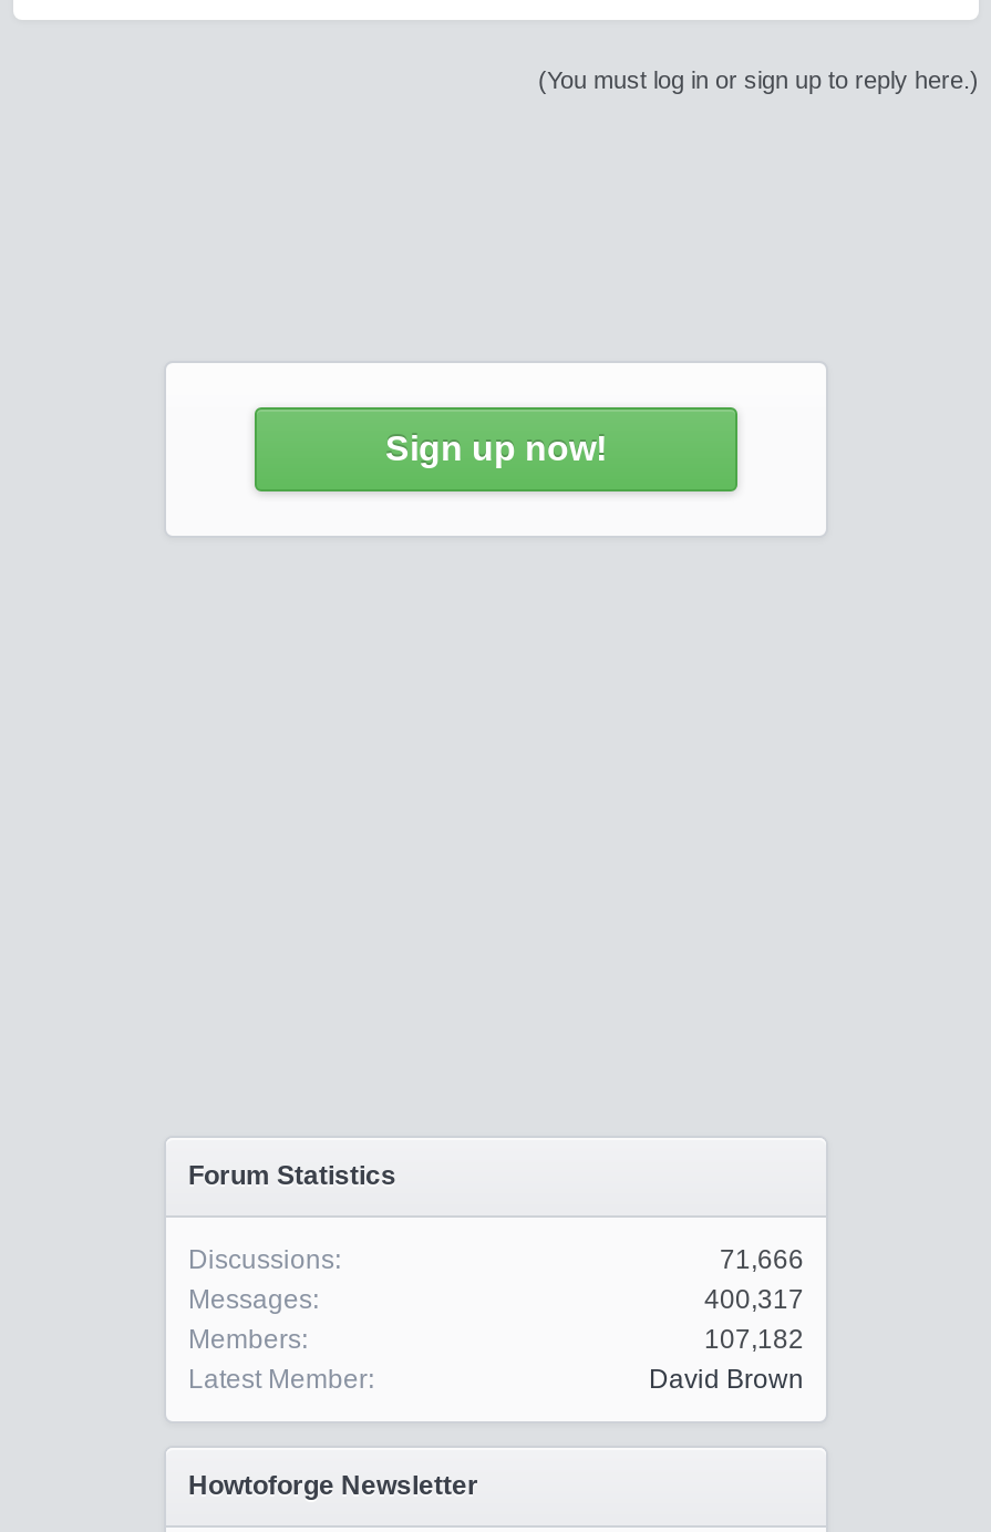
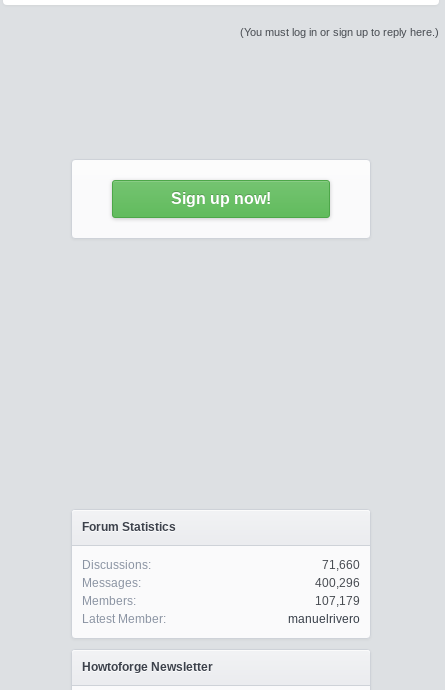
- 71,666
+ 71,660

- 400,317
+ 400,296

- 107,182
+ 107,179

- David Brown
+ manuelrivero
